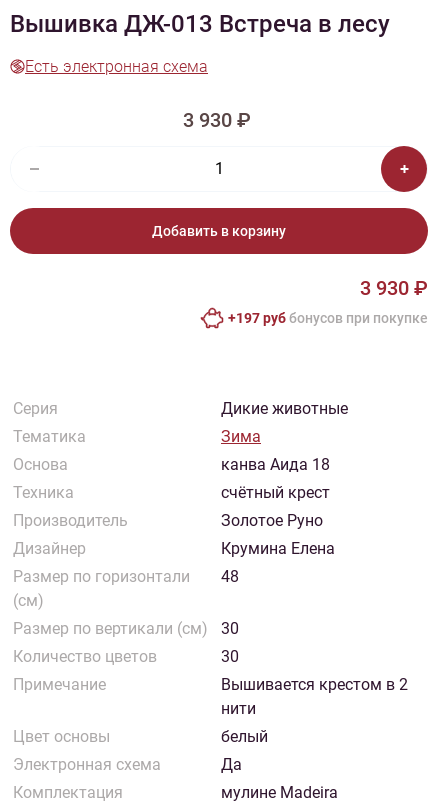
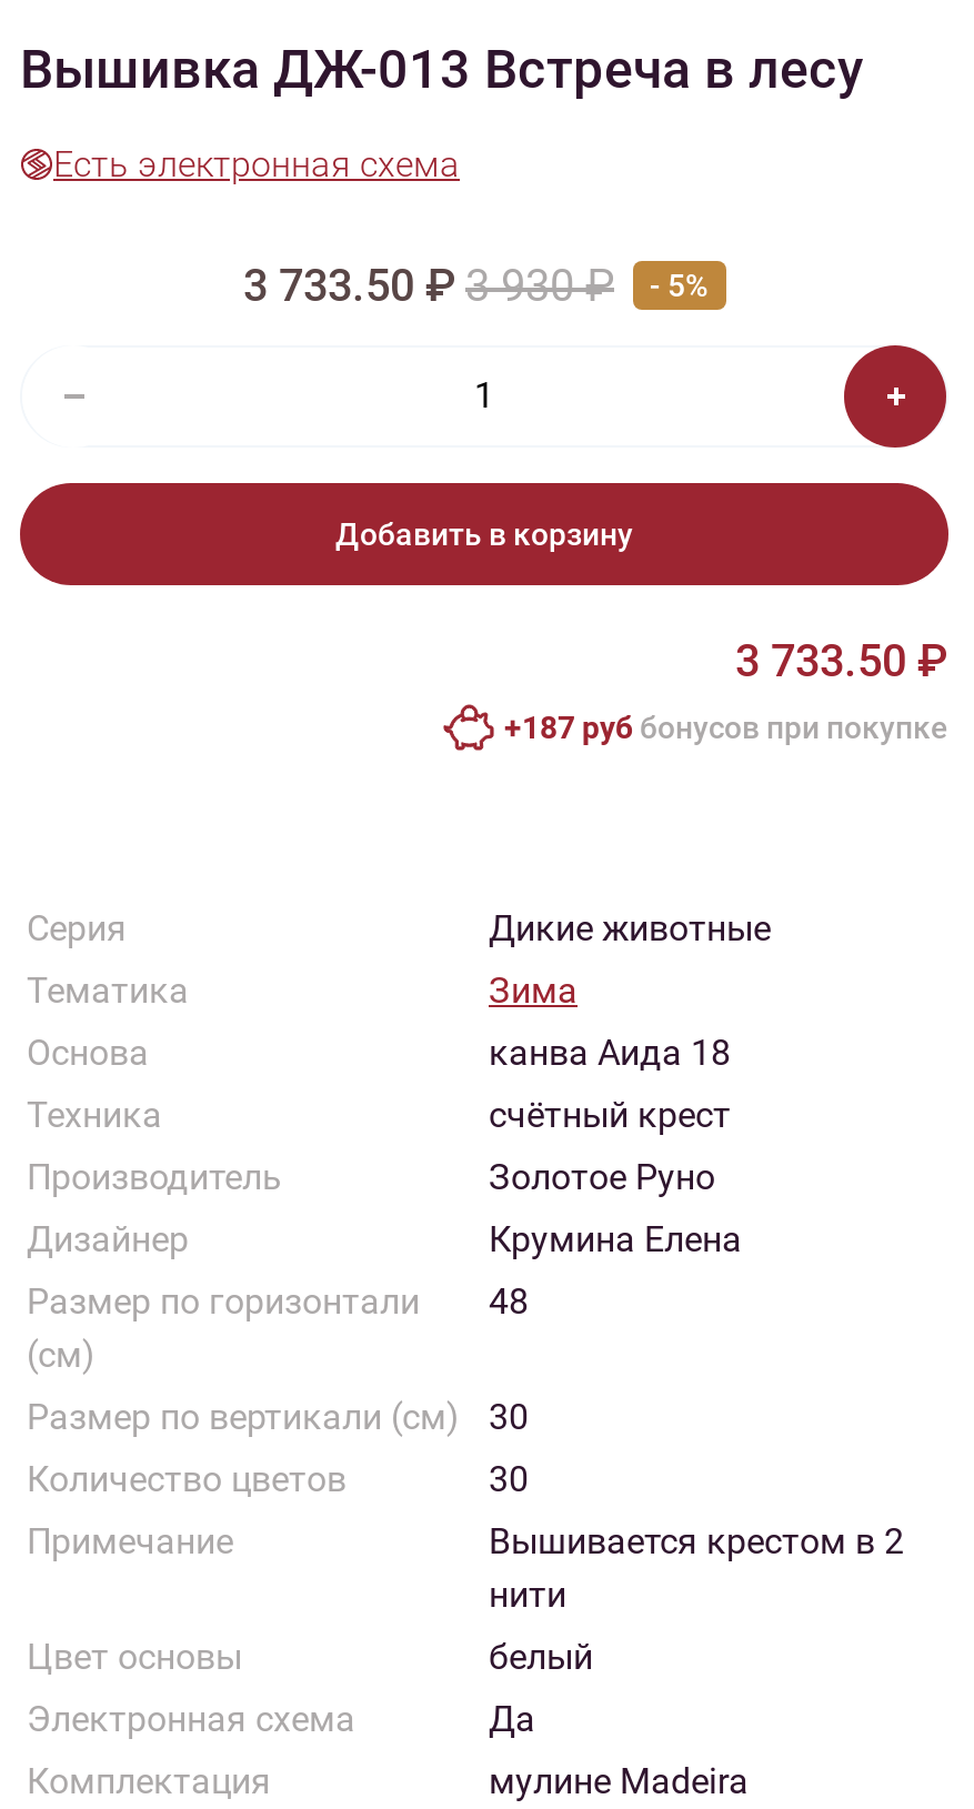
- 3 930 ₽
+ 3 733.50 ₽ 3 930 ₽
+ - 5%

- 3 930 ₽
+ 3 733.50 ₽

- +197 руб бонусов при покупке
+ +187 руб бонусов при покупке
